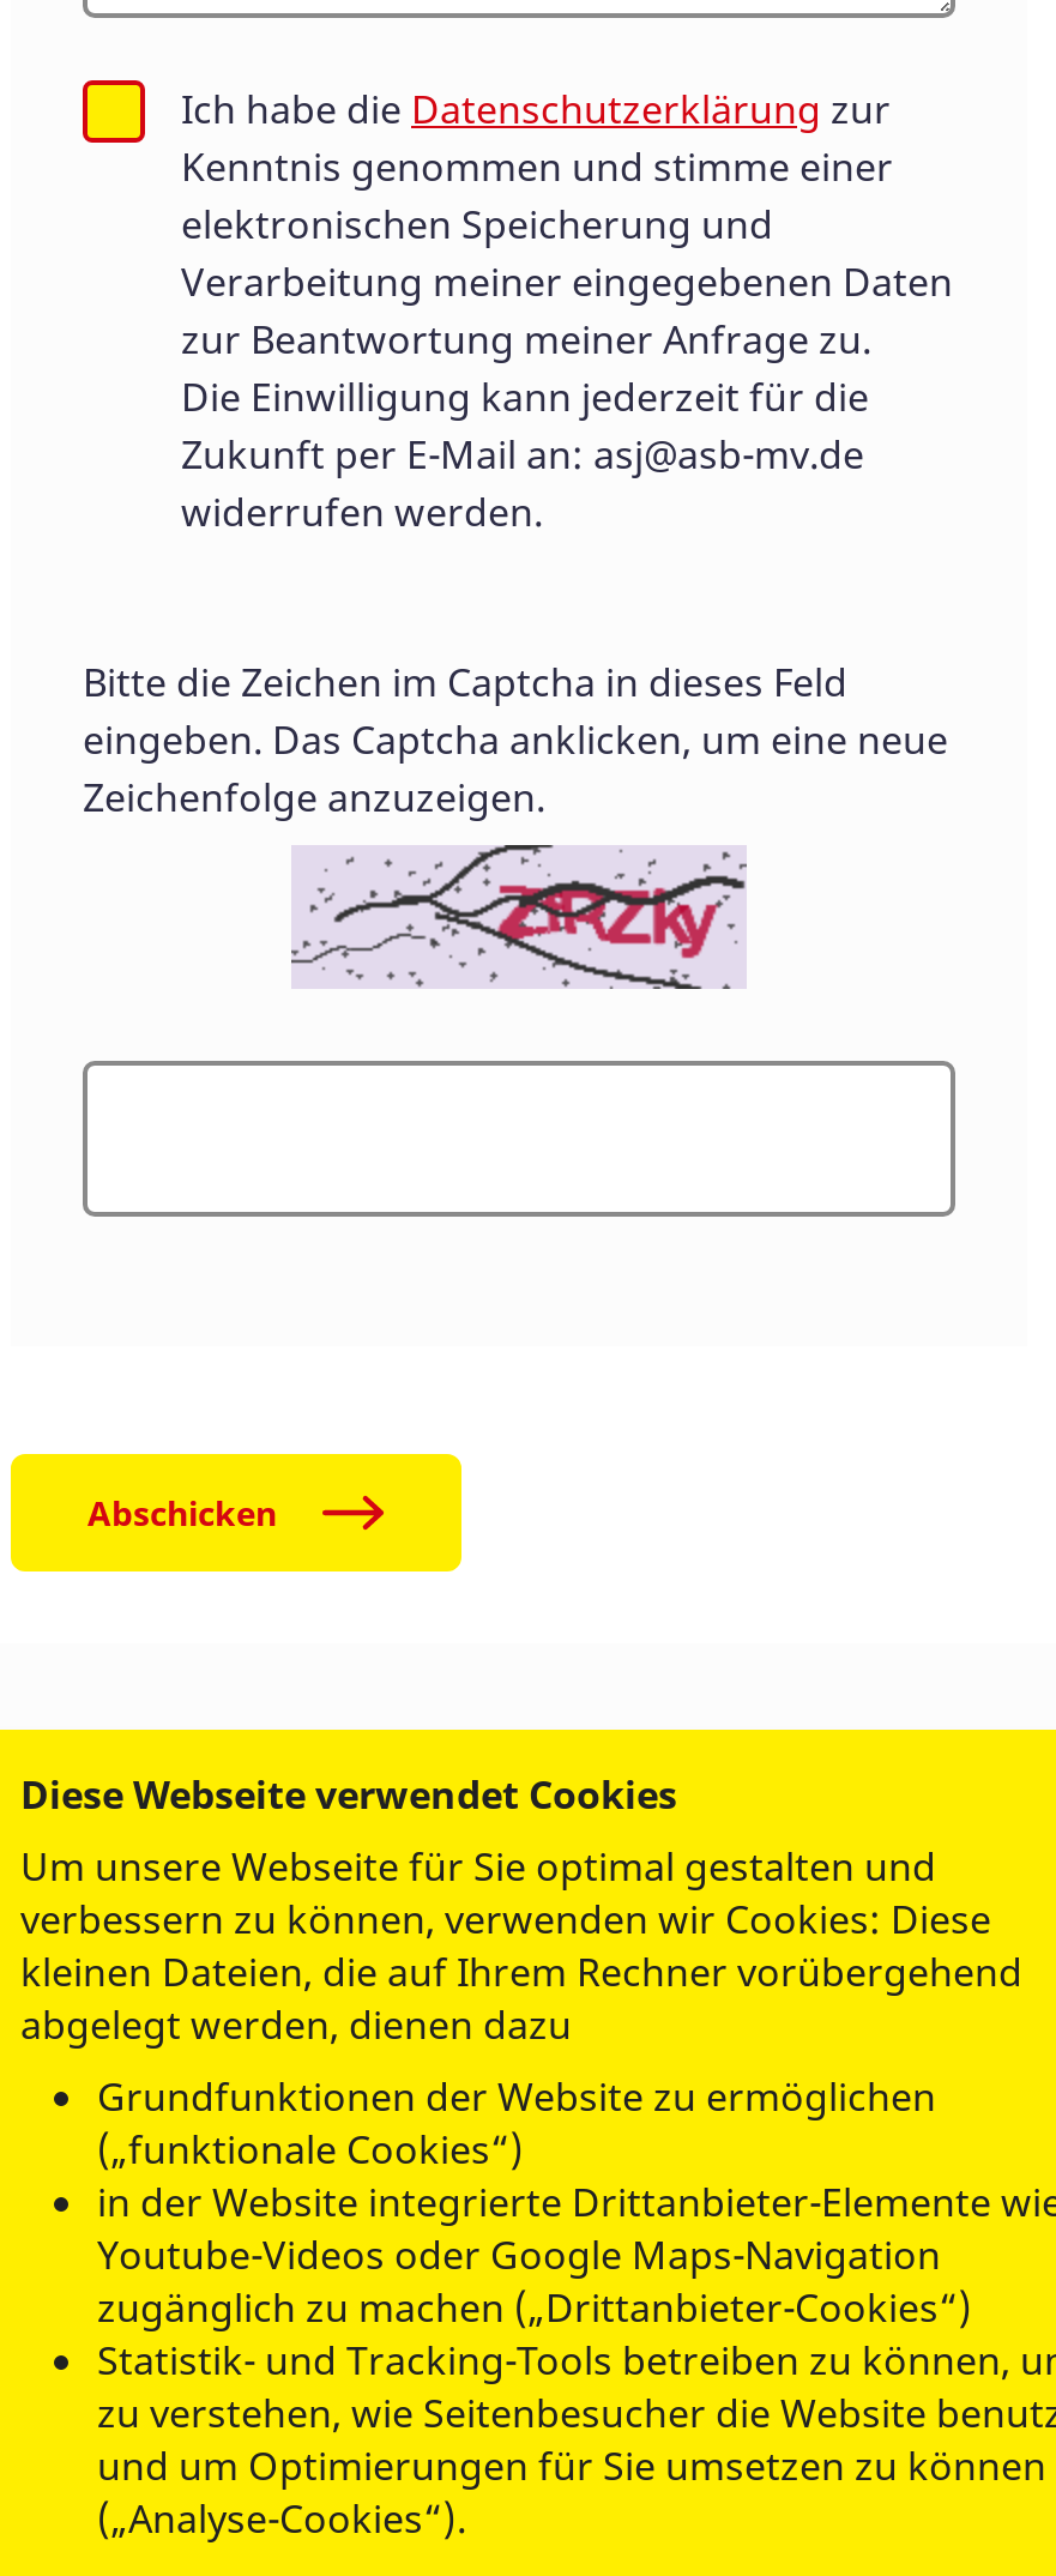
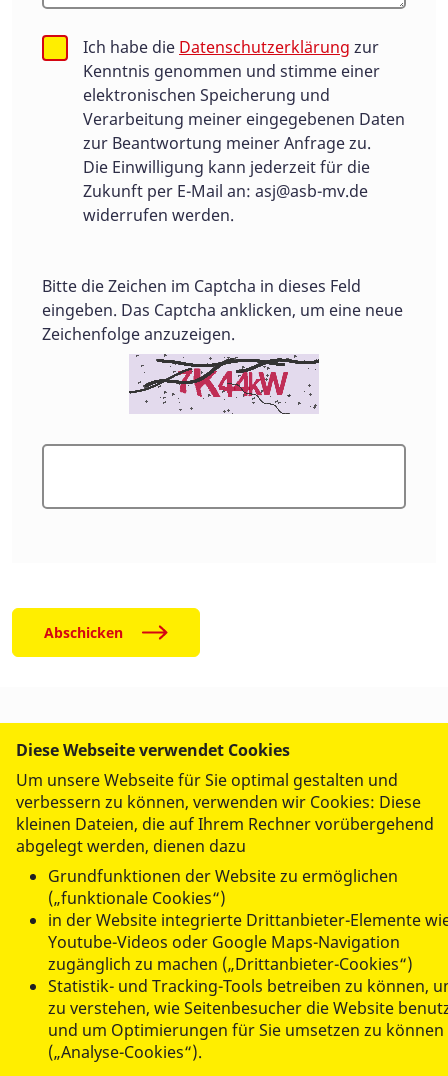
- [image]
+ [image]
